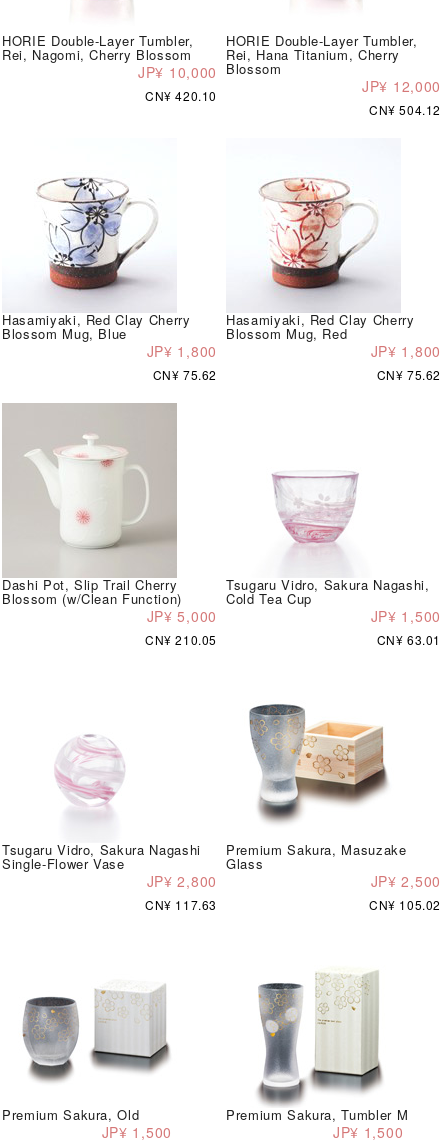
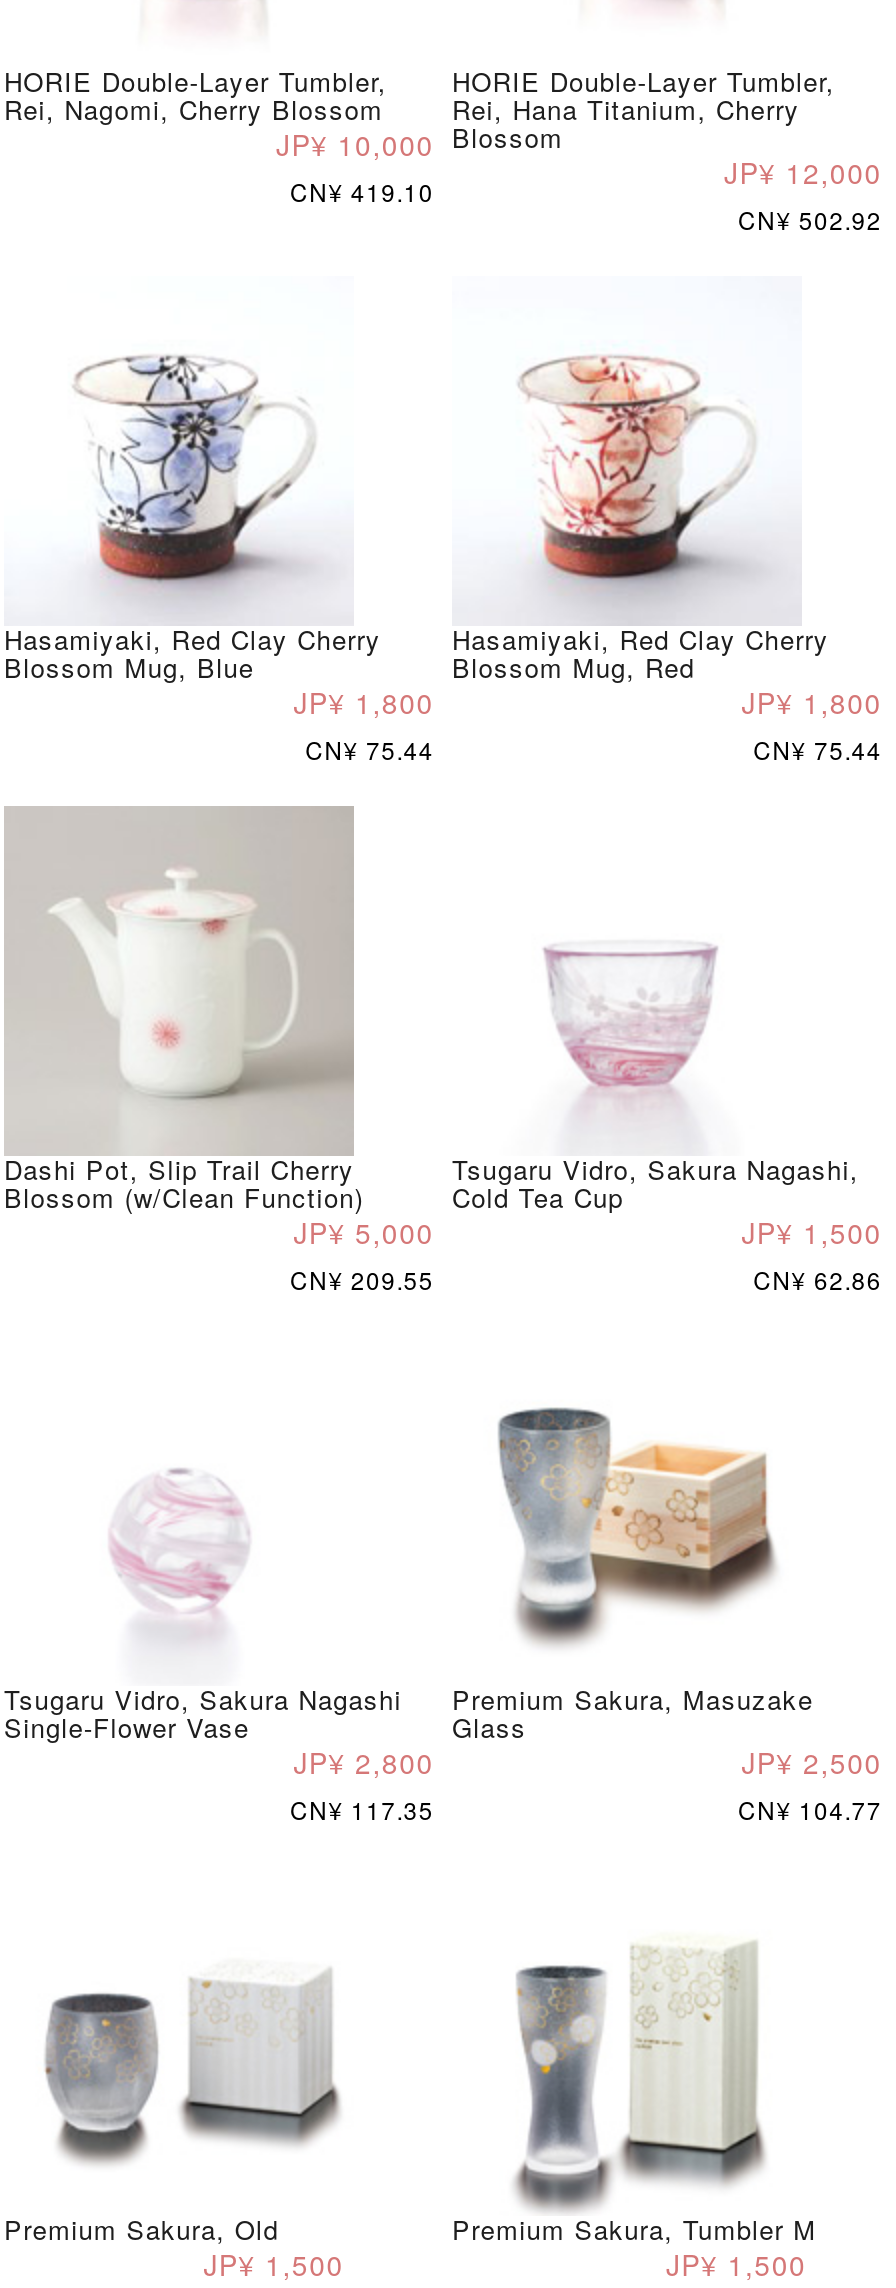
- CN¥ 420.10
+ CN¥ 419.10

- CN¥ 504.12
+ CN¥ 502.92

- CN¥ 75.62
+ CN¥ 75.44

- CN¥ 75.62
+ CN¥ 75.44

- CN¥ 210.05
+ CN¥ 209.55

- CN¥ 63.01
+ CN¥ 62.86

- CN¥ 117.63
+ CN¥ 117.35

- CN¥ 105.02
+ CN¥ 104.77
